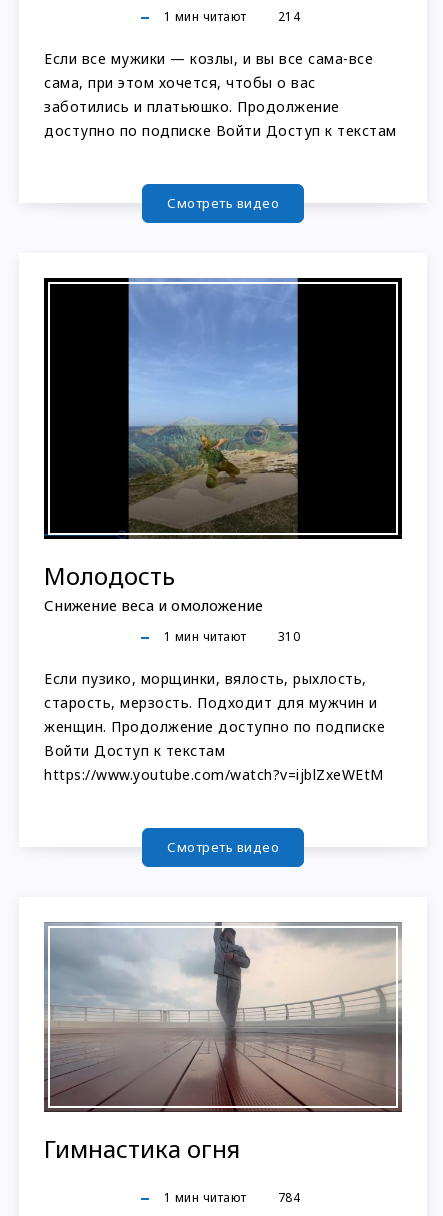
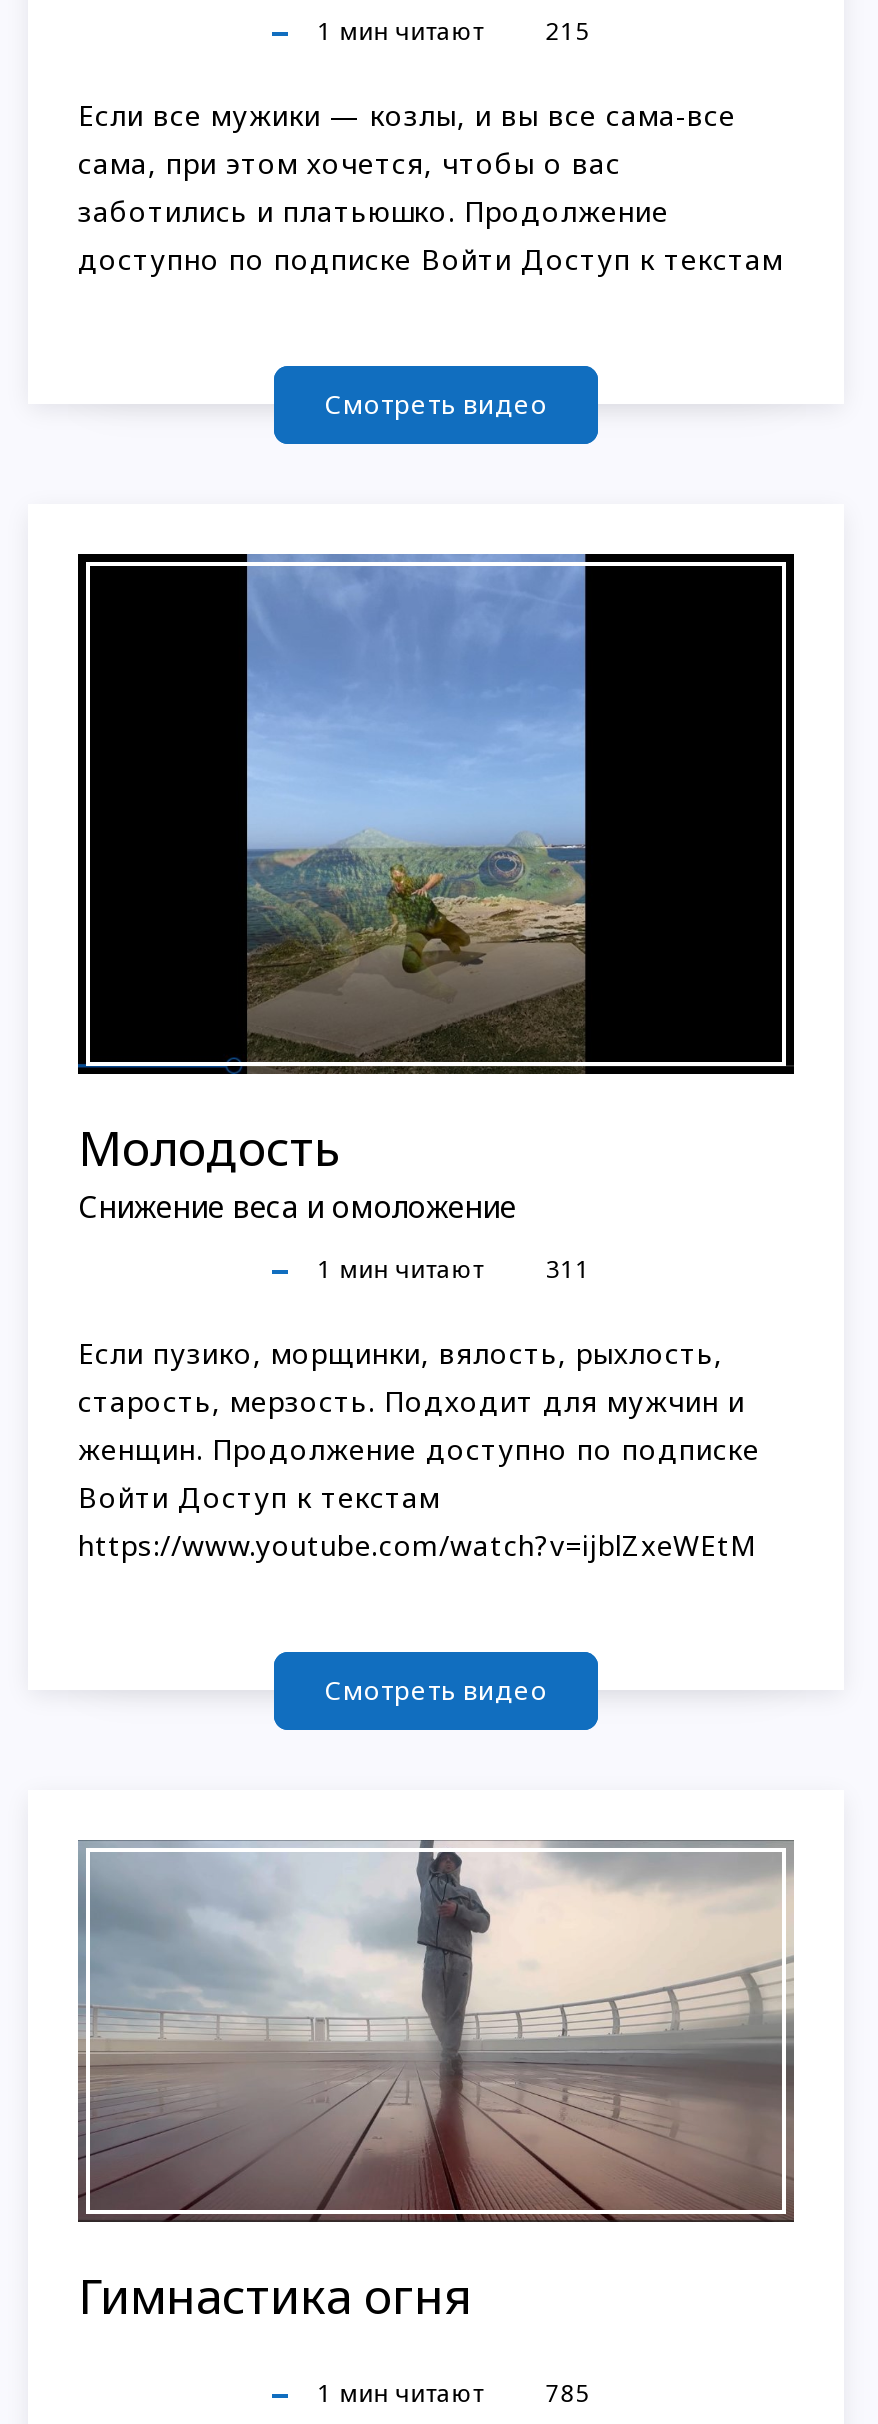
- 1 мин читают 214
+ 1 мин читают 215

- 1 мин читают 310
+ 1 мин читают 311

- 1 мин читают 784
+ 1 мин читают 785
